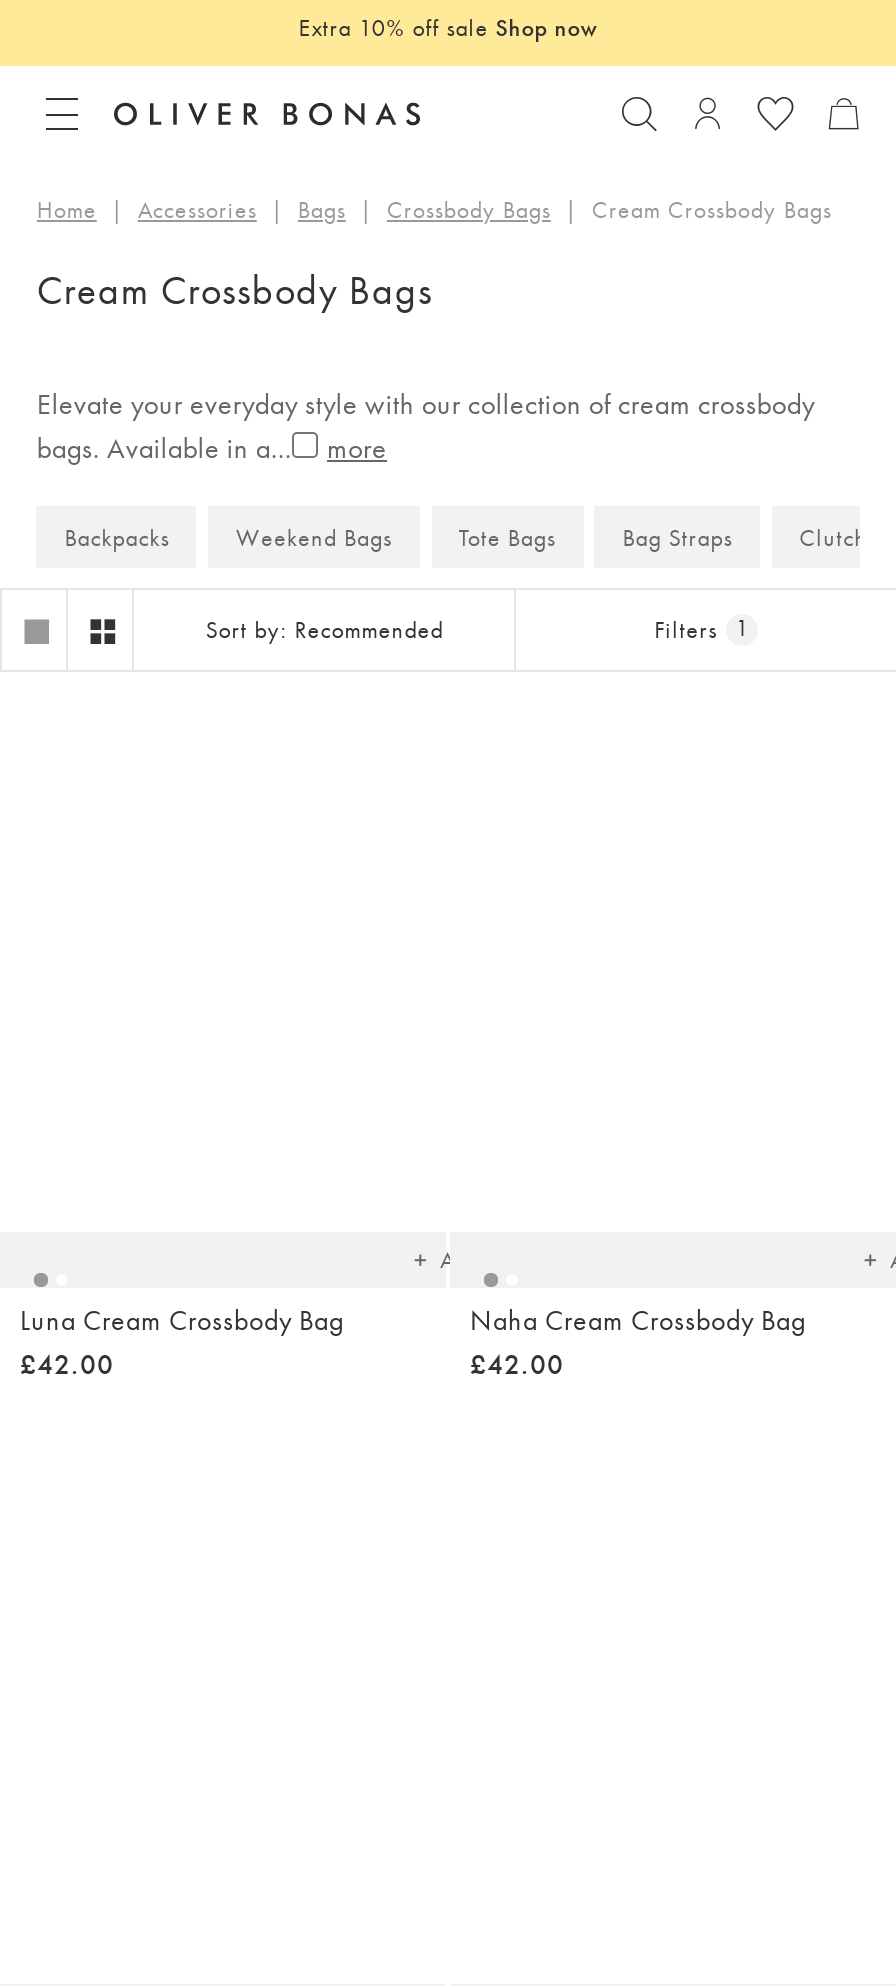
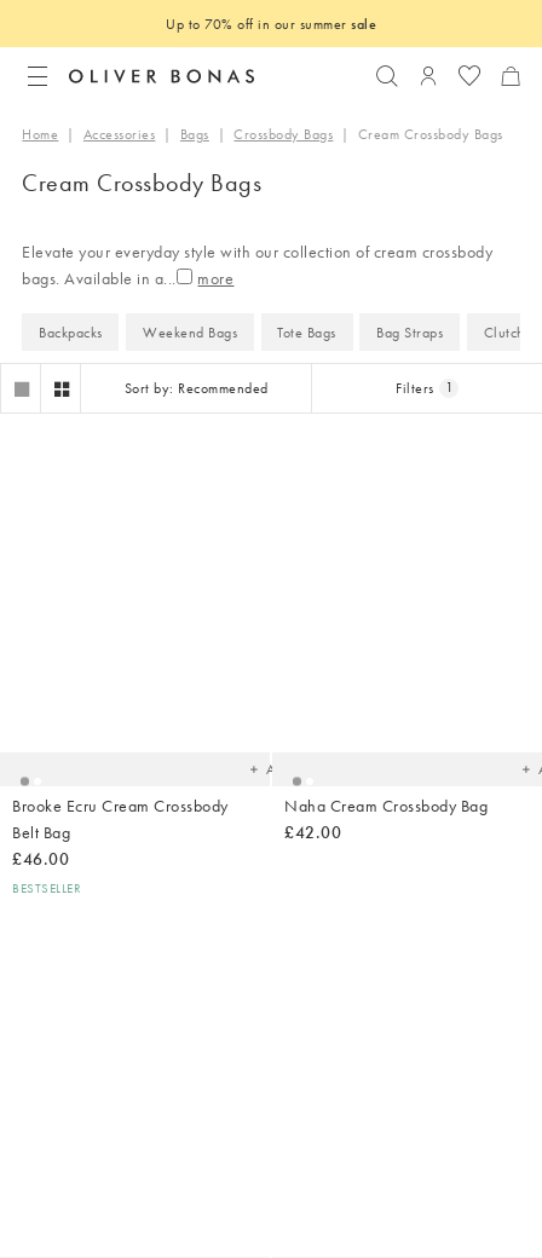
- Extra 10% off sale Shop now
+ Up to 70% off in our summer sale

- Luna Cream Crossbody Bag
- £42.00
+ Brooke Ecru Cream Crossbody
+ Belt Bag
+ £46.00
+ BESTSELLER
